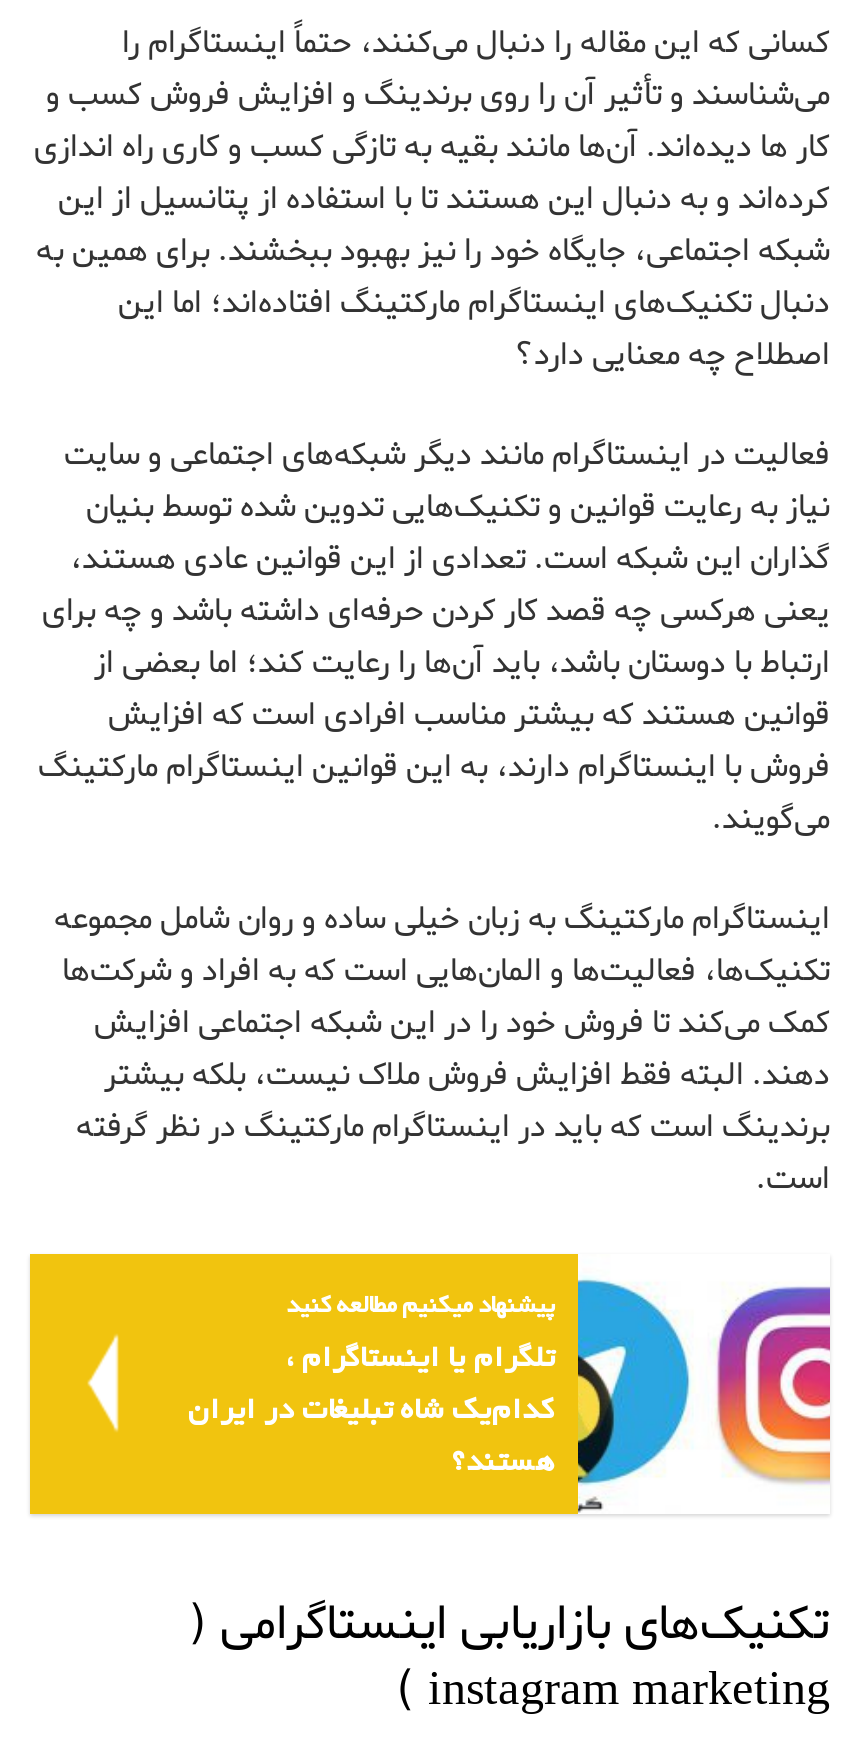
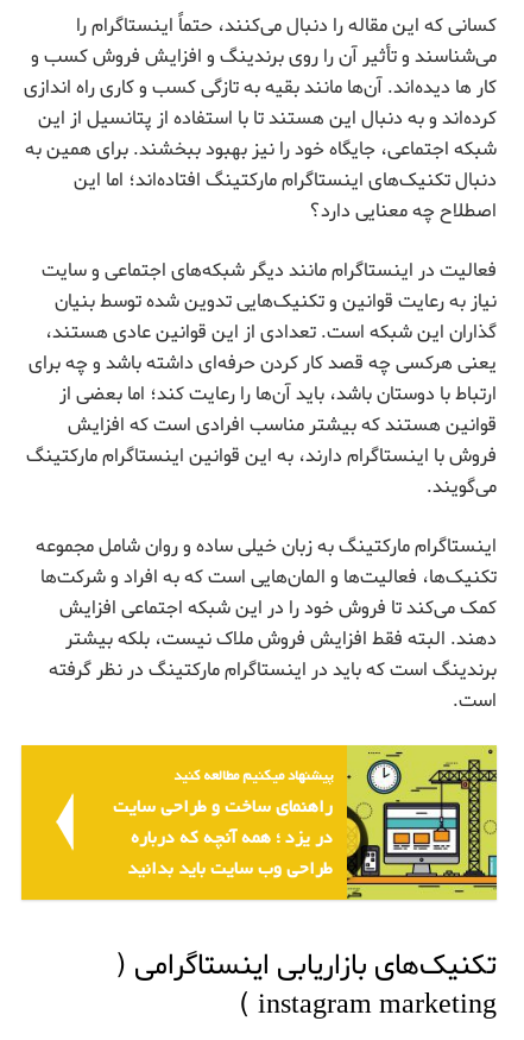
- [image]
- تلگرام یا اینستاگرام ،
- کدام‌یک شاه تبلیغات در ایران
- هستند؟
+ [image]
+ راهنمای ساخت و طراحی سایت
+ در یزد ؛ همه آنچه که درباره
+ طراحی وب سایت باید بدانید
